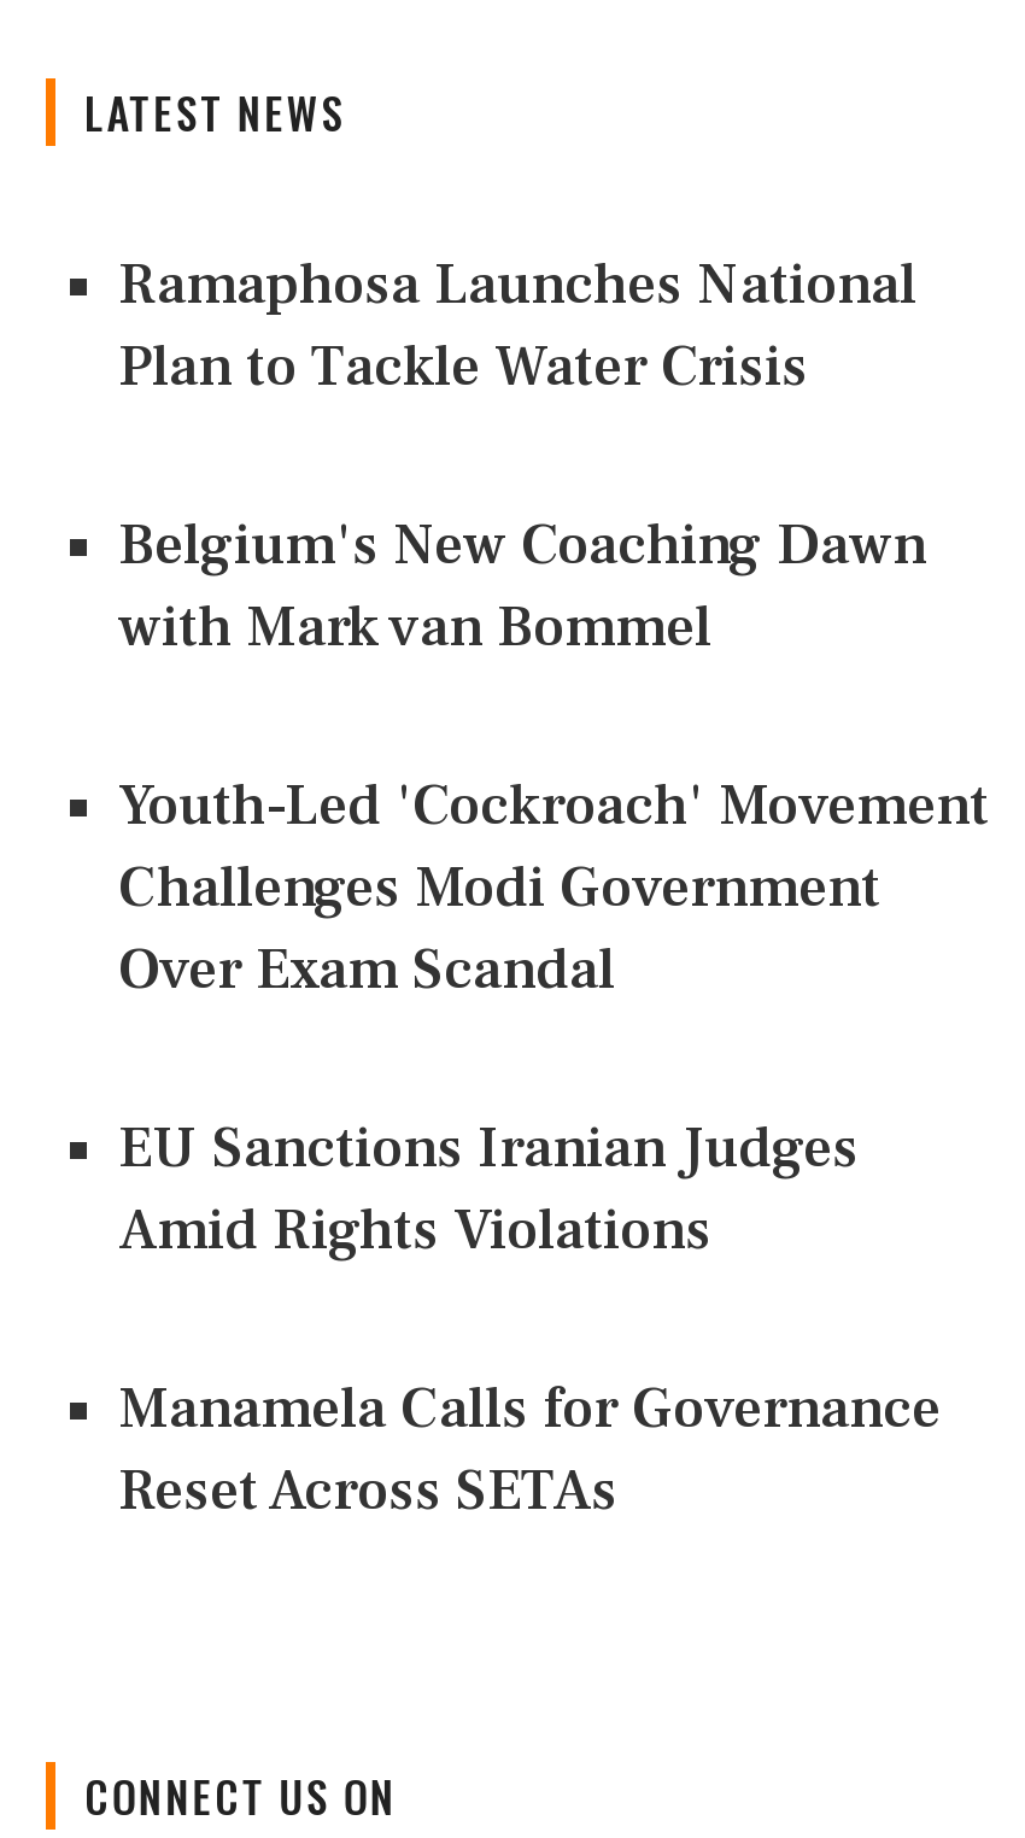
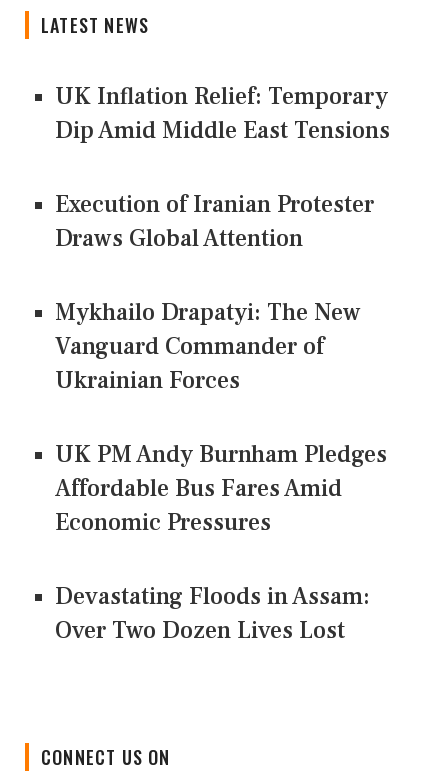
- Ramaphosa Launches National
- Plan to Tackle Water Crisis
+ UK Inflation Relief: Temporary
+ Dip Amid Middle East Tensions

- Belgium's New Coaching Dawn
- with Mark van Bommel
+ Execution of Iranian Protester
+ Draws Global Attention

- Youth-Led 'Cockroach' Movement
- Challenges Modi Government
- Over Exam Scandal
+ Mykhailo Drapatyi: The New
+ Vanguard Commander of
+ Ukrainian Forces

- EU Sanctions Iranian Judges
- Amid Rights Violations
+ UK PM Andy Burnham Pledges
+ Affordable Bus Fares Amid
+ Economic Pressures

- Manamela Calls for Governance
- Reset Across SETAs
+ Devastating Floods in Assam:
+ Over Two Dozen Lives Lost
